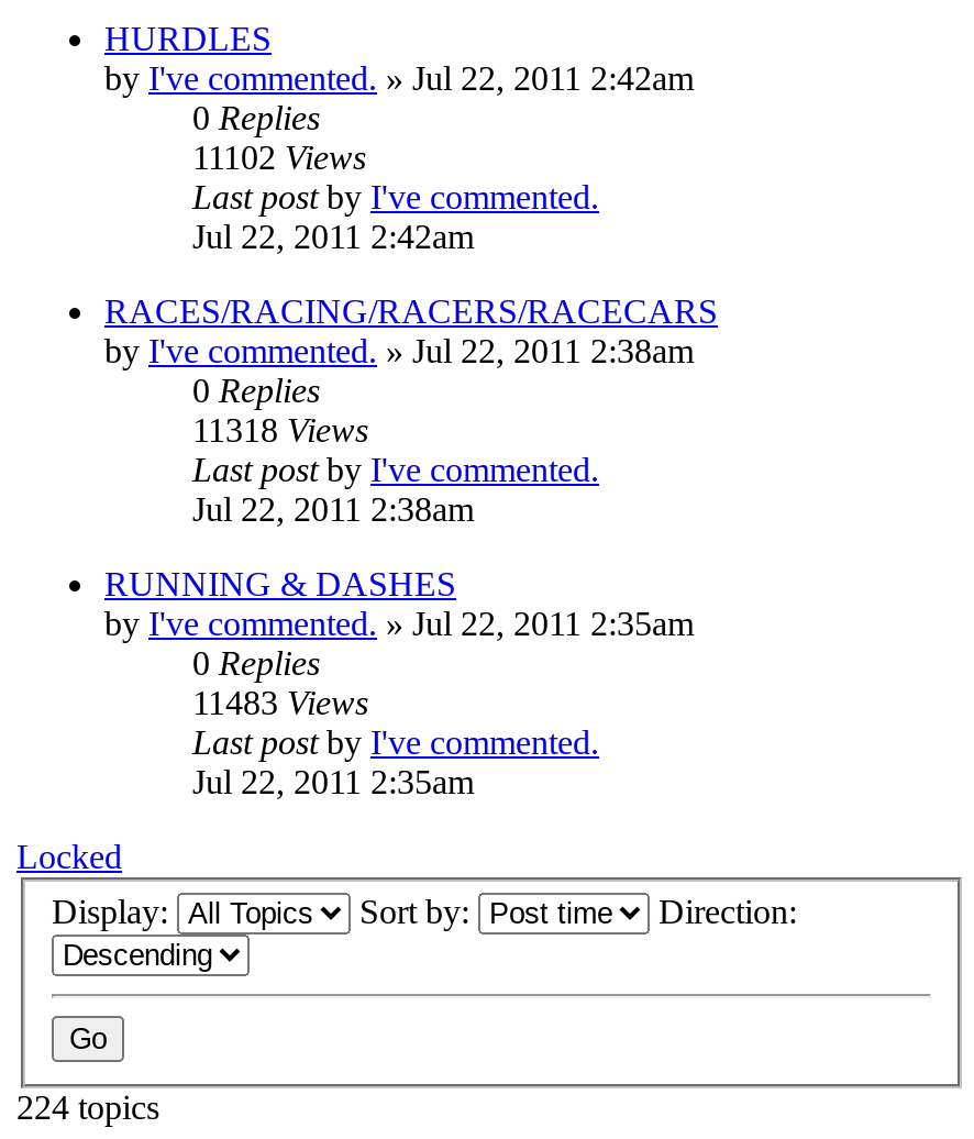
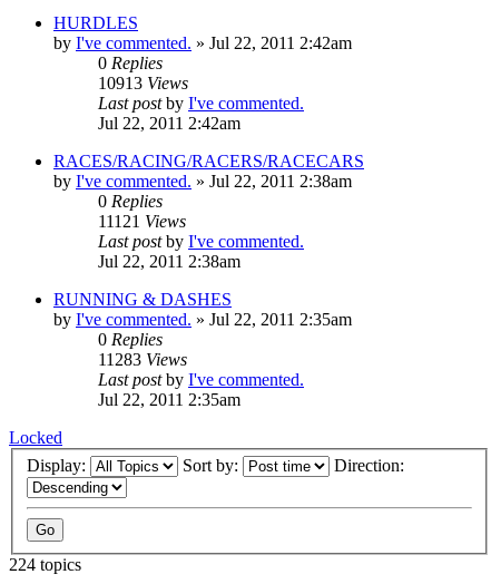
- 11102 Views
+ 10913 Views

- 11318 Views
+ 11121 Views

- 11483 Views
+ 11283 Views
